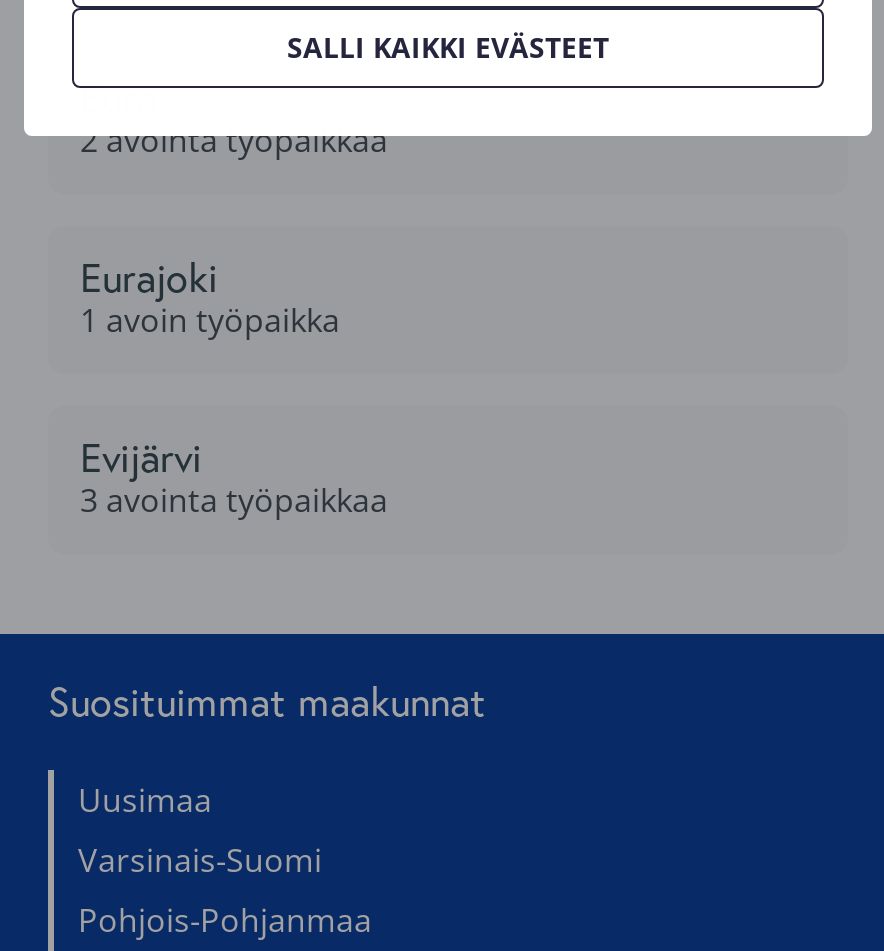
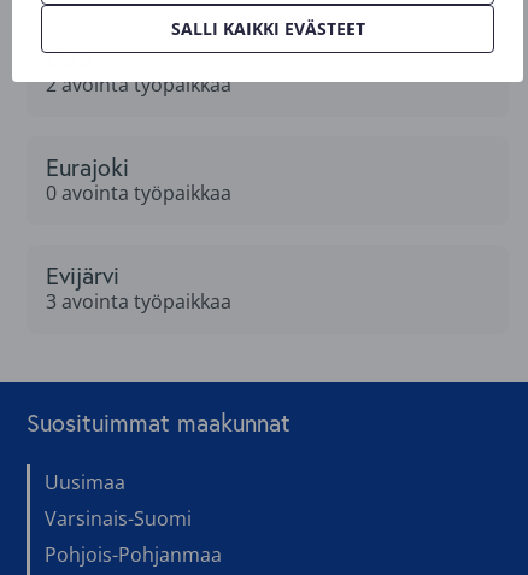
- 1 avoin työpaikka
+ 0 avointa työpaikkaa
